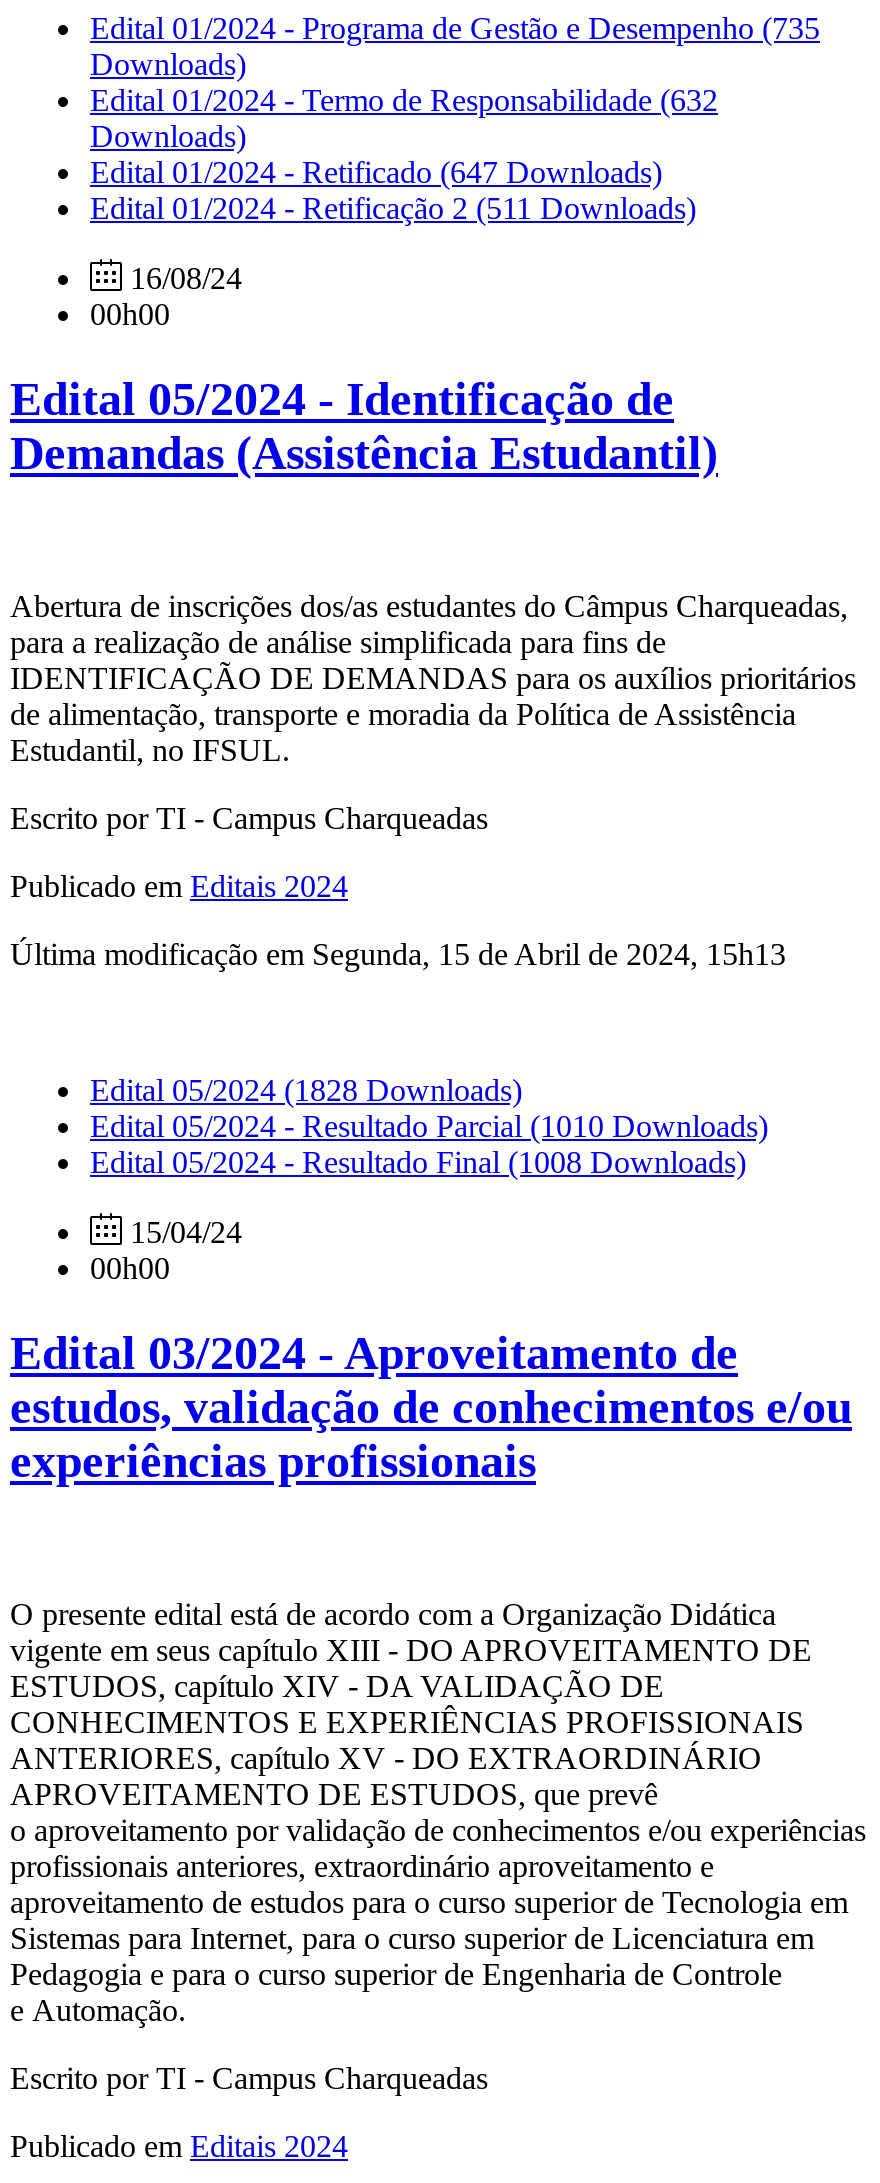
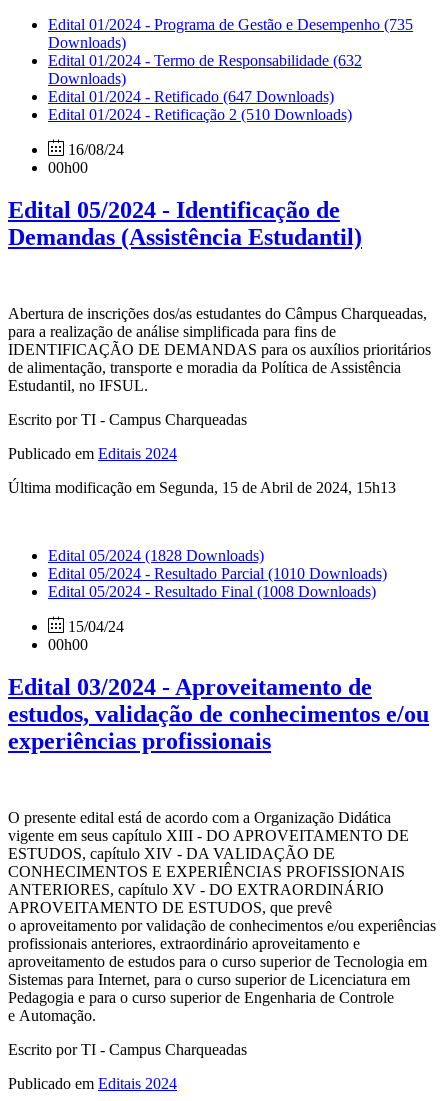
- Edital 01/2024 - Retificação 2 (511 Downloads)
+ Edital 01/2024 - Retificação 2 (510 Downloads)
